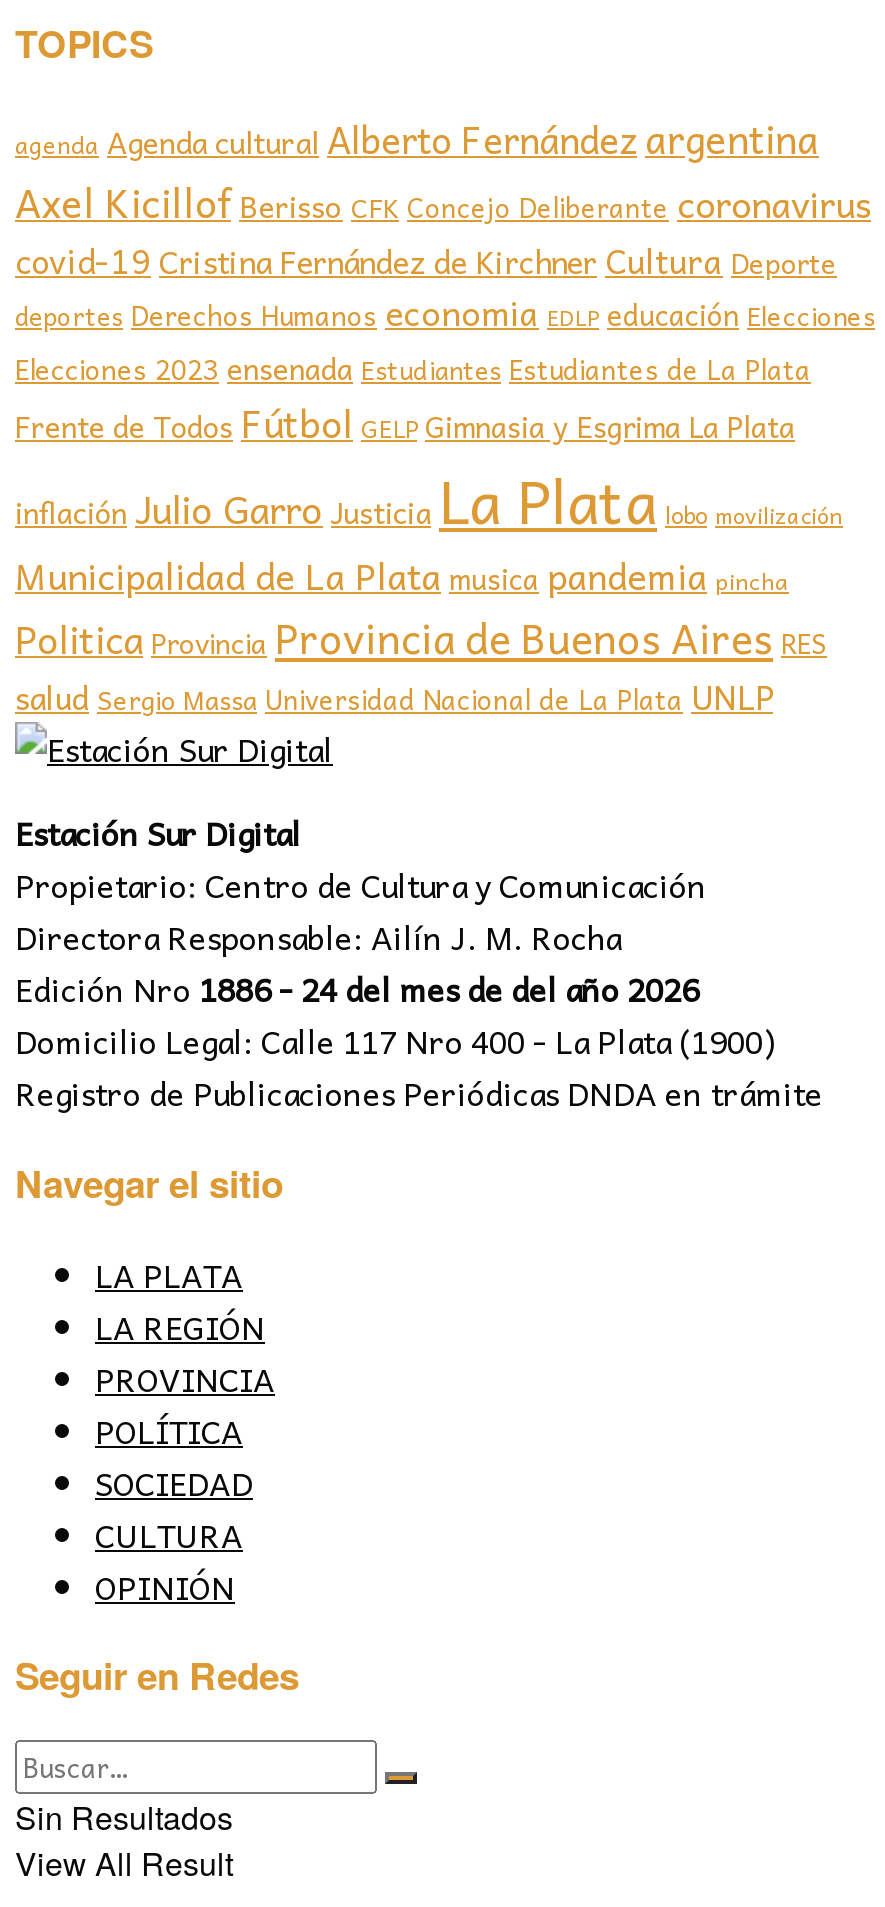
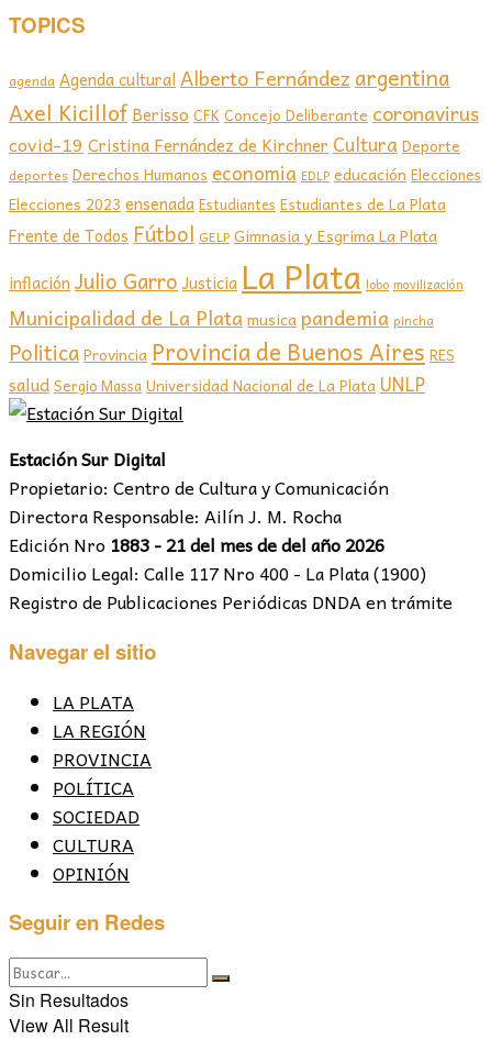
- Edición Nro 1886 - 24 del mes de del año 2026
+ Edición Nro 1883 - 21 del mes de del año 2026
